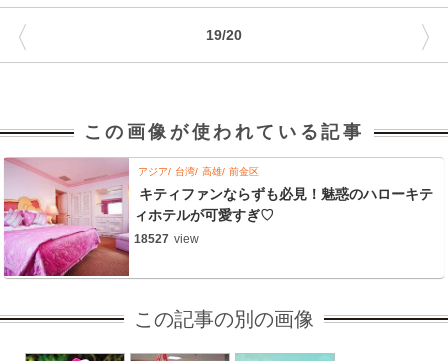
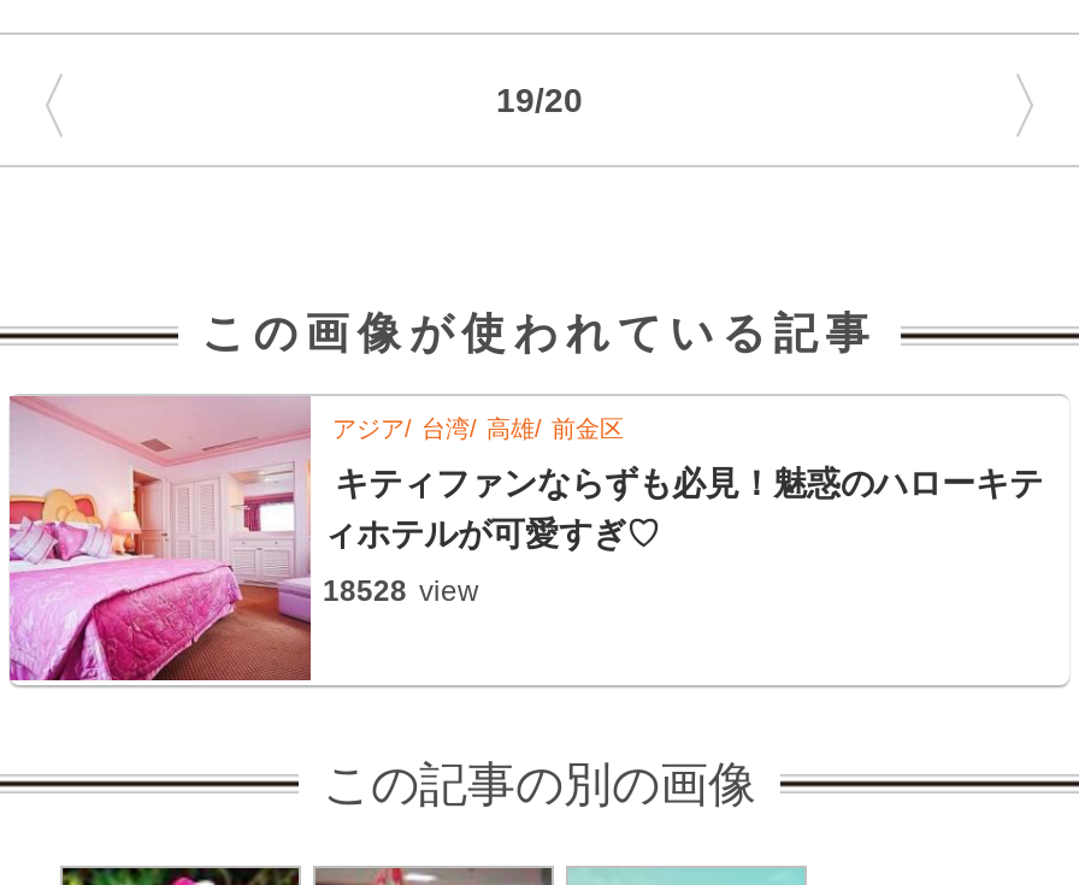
- 18527 view
+ 18528 view
